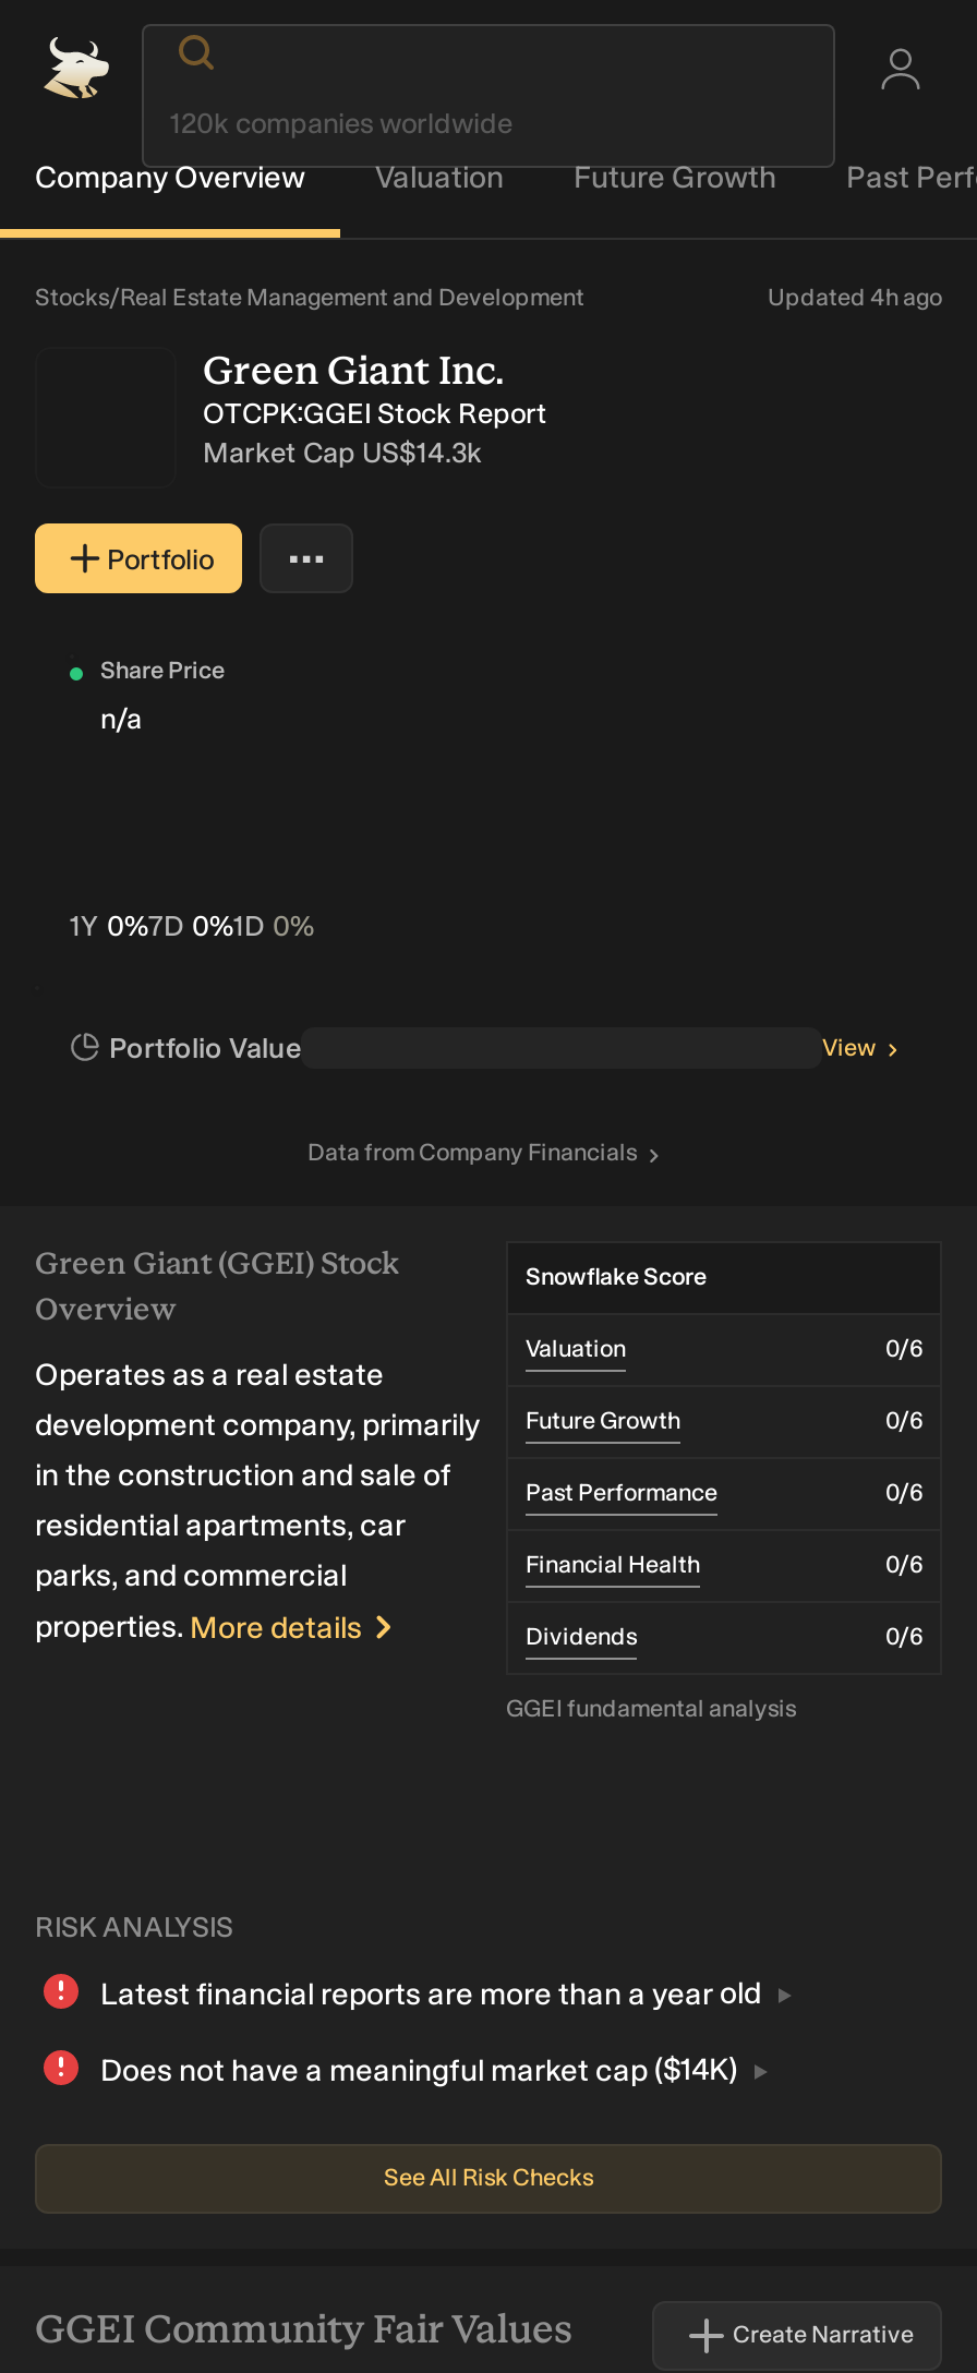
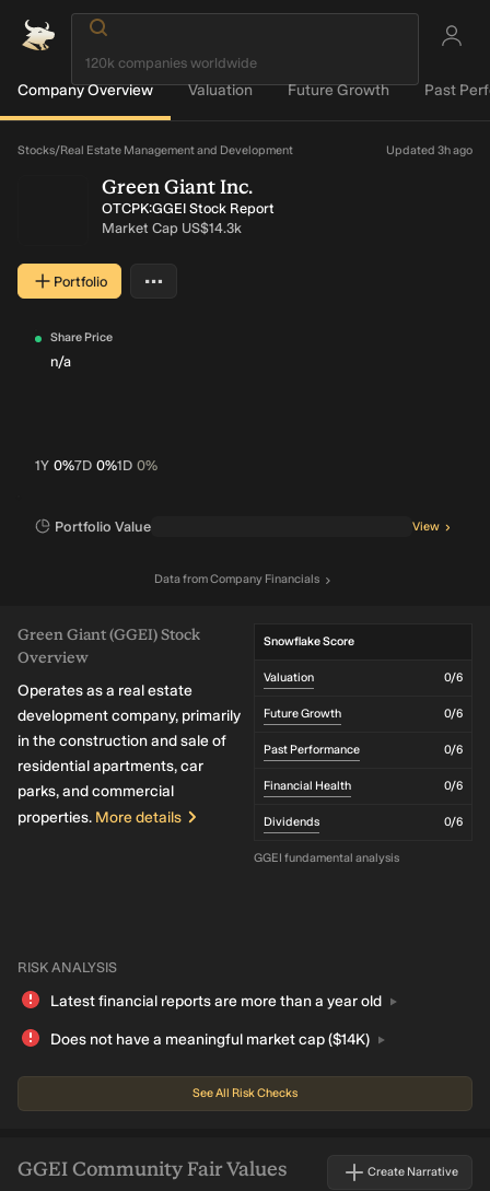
- Updated 4h ago
+ Updated 3h ago
